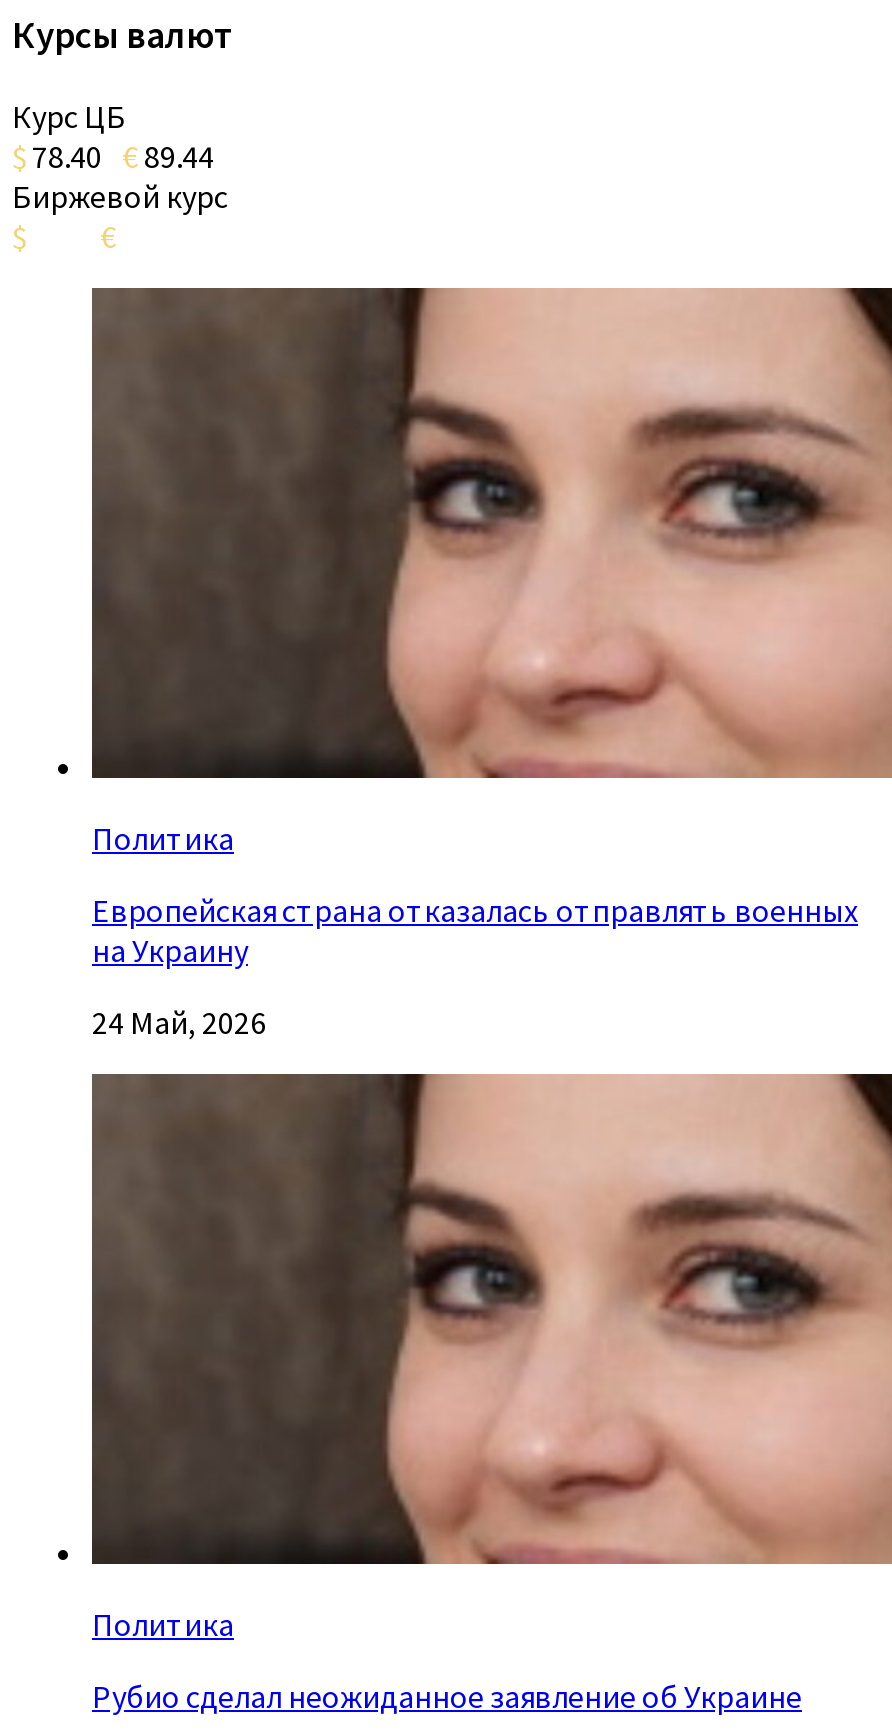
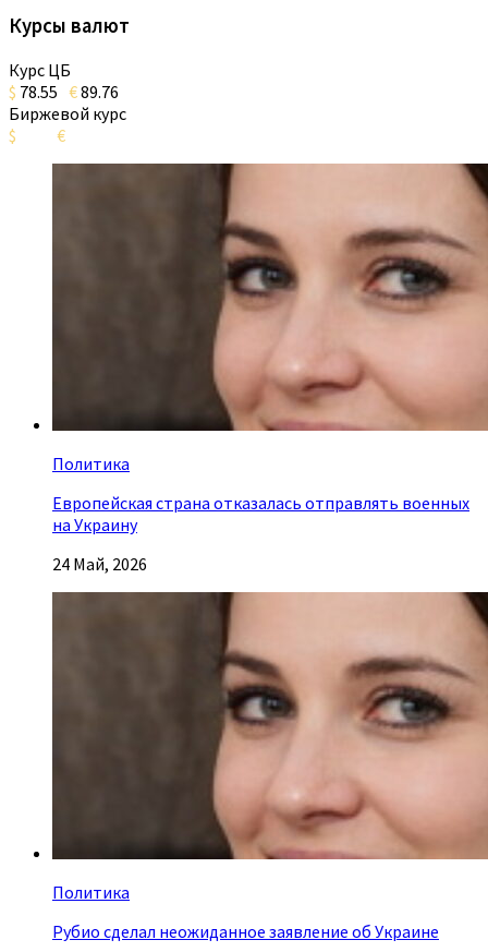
- $ 78.40 € 89.44
+ $ 78.55 € 89.76
